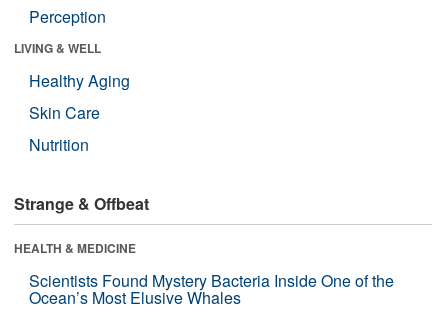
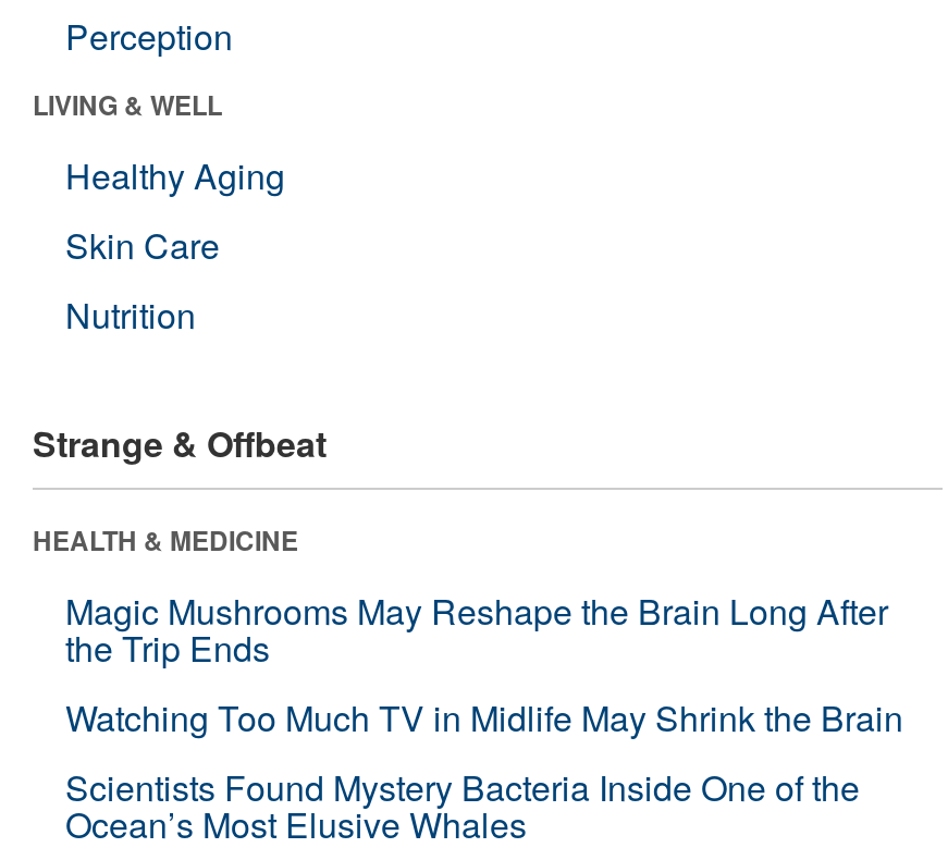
+ Magic Mushrooms May Reshape the Brain Long After
+ the Trip Ends
+ Watching Too Much TV in Midlife May Shrink the Brain
